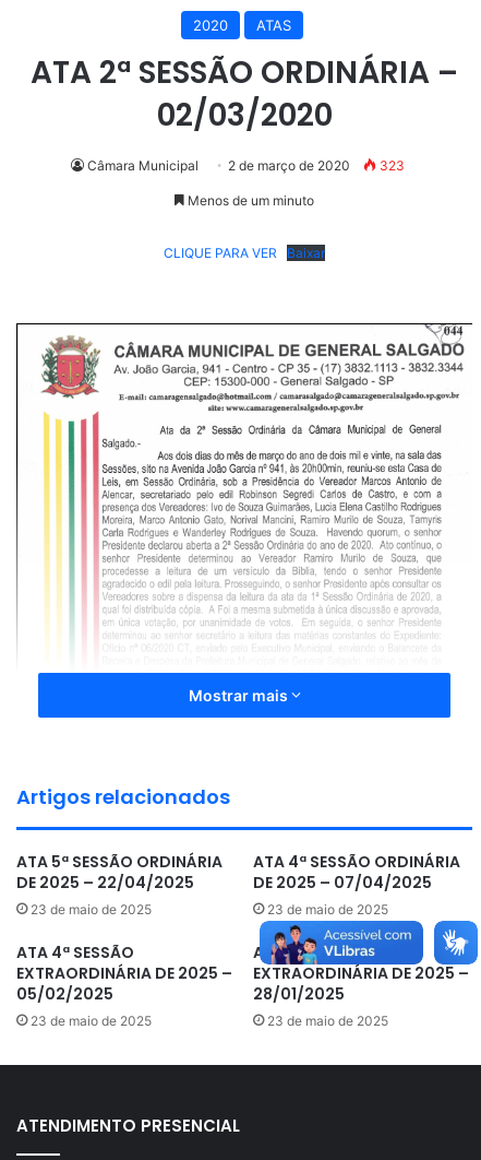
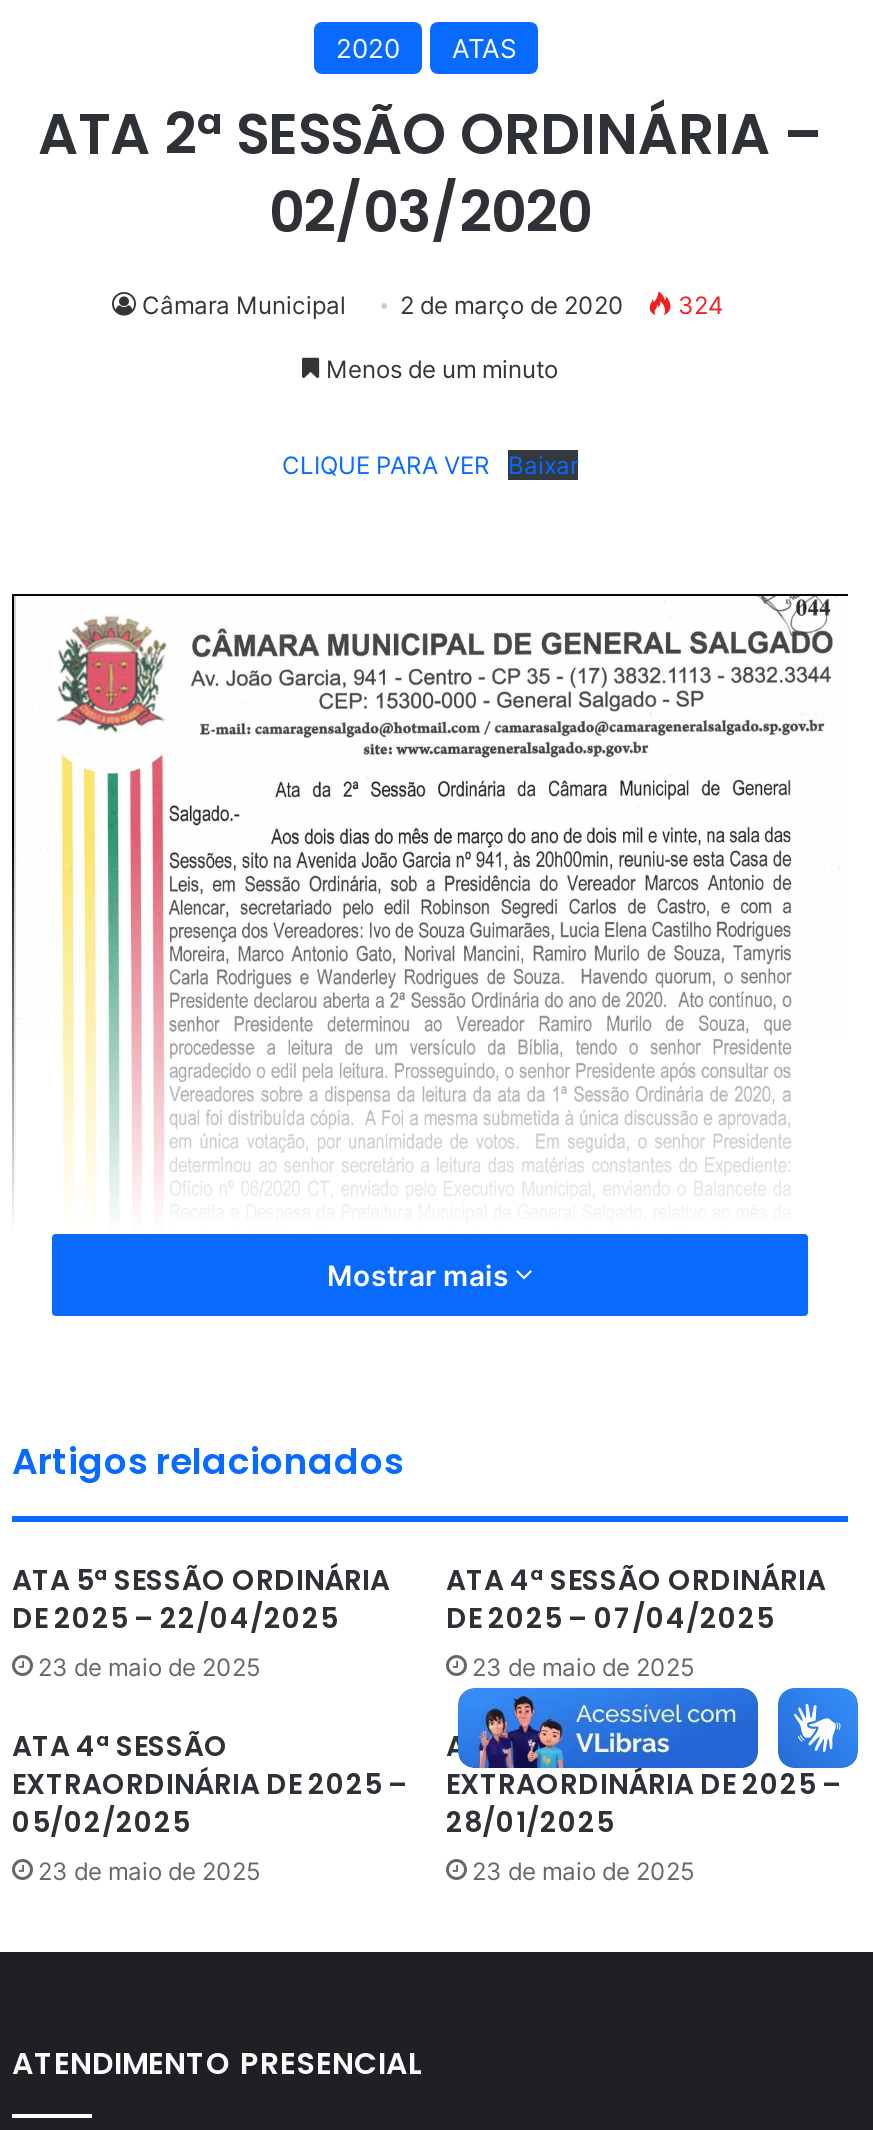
- Câmara Municipal 2 de março de 2020 323
+ Câmara Municipal 2 de março de 2020 324
